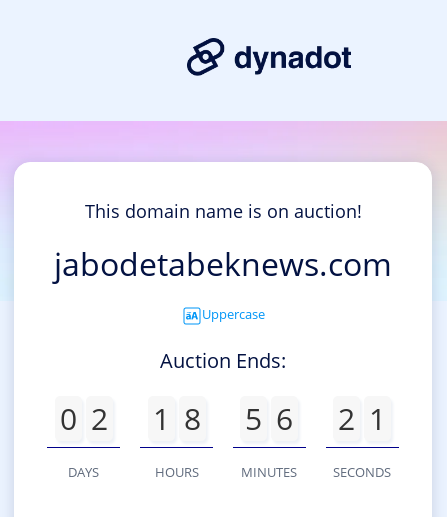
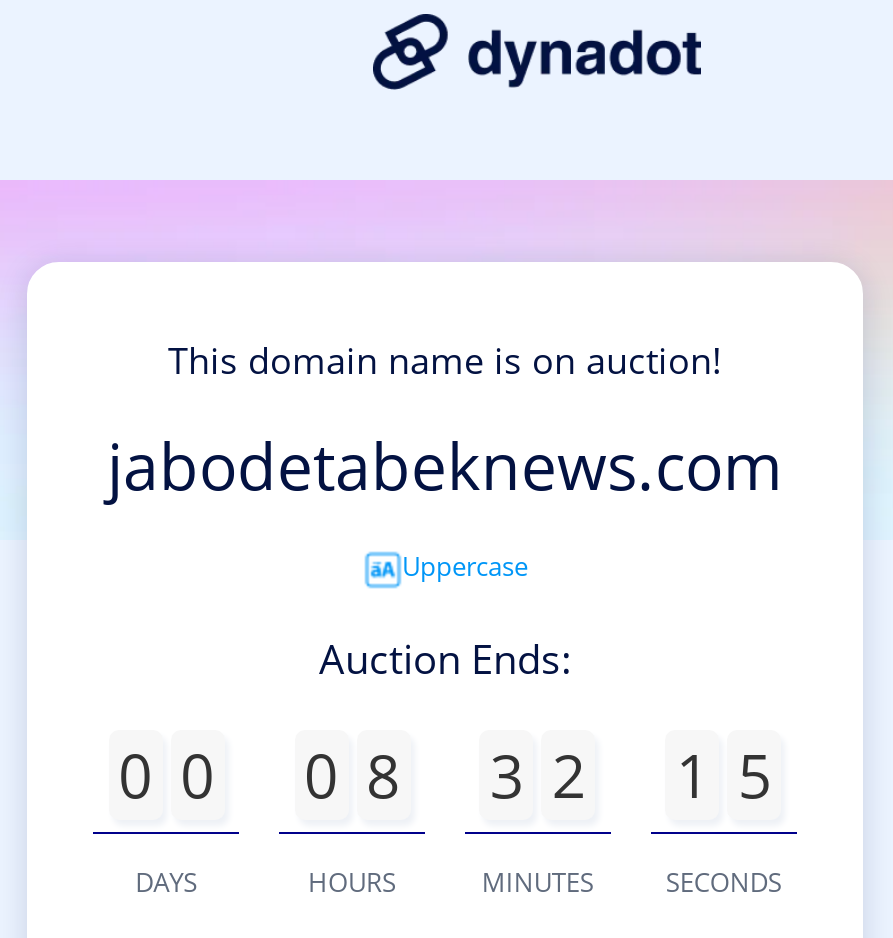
- 0 2
+ 0 0

- 1 8
+ 0 8

- 5 6
+ 3 2

- 2 1
+ 1 5
